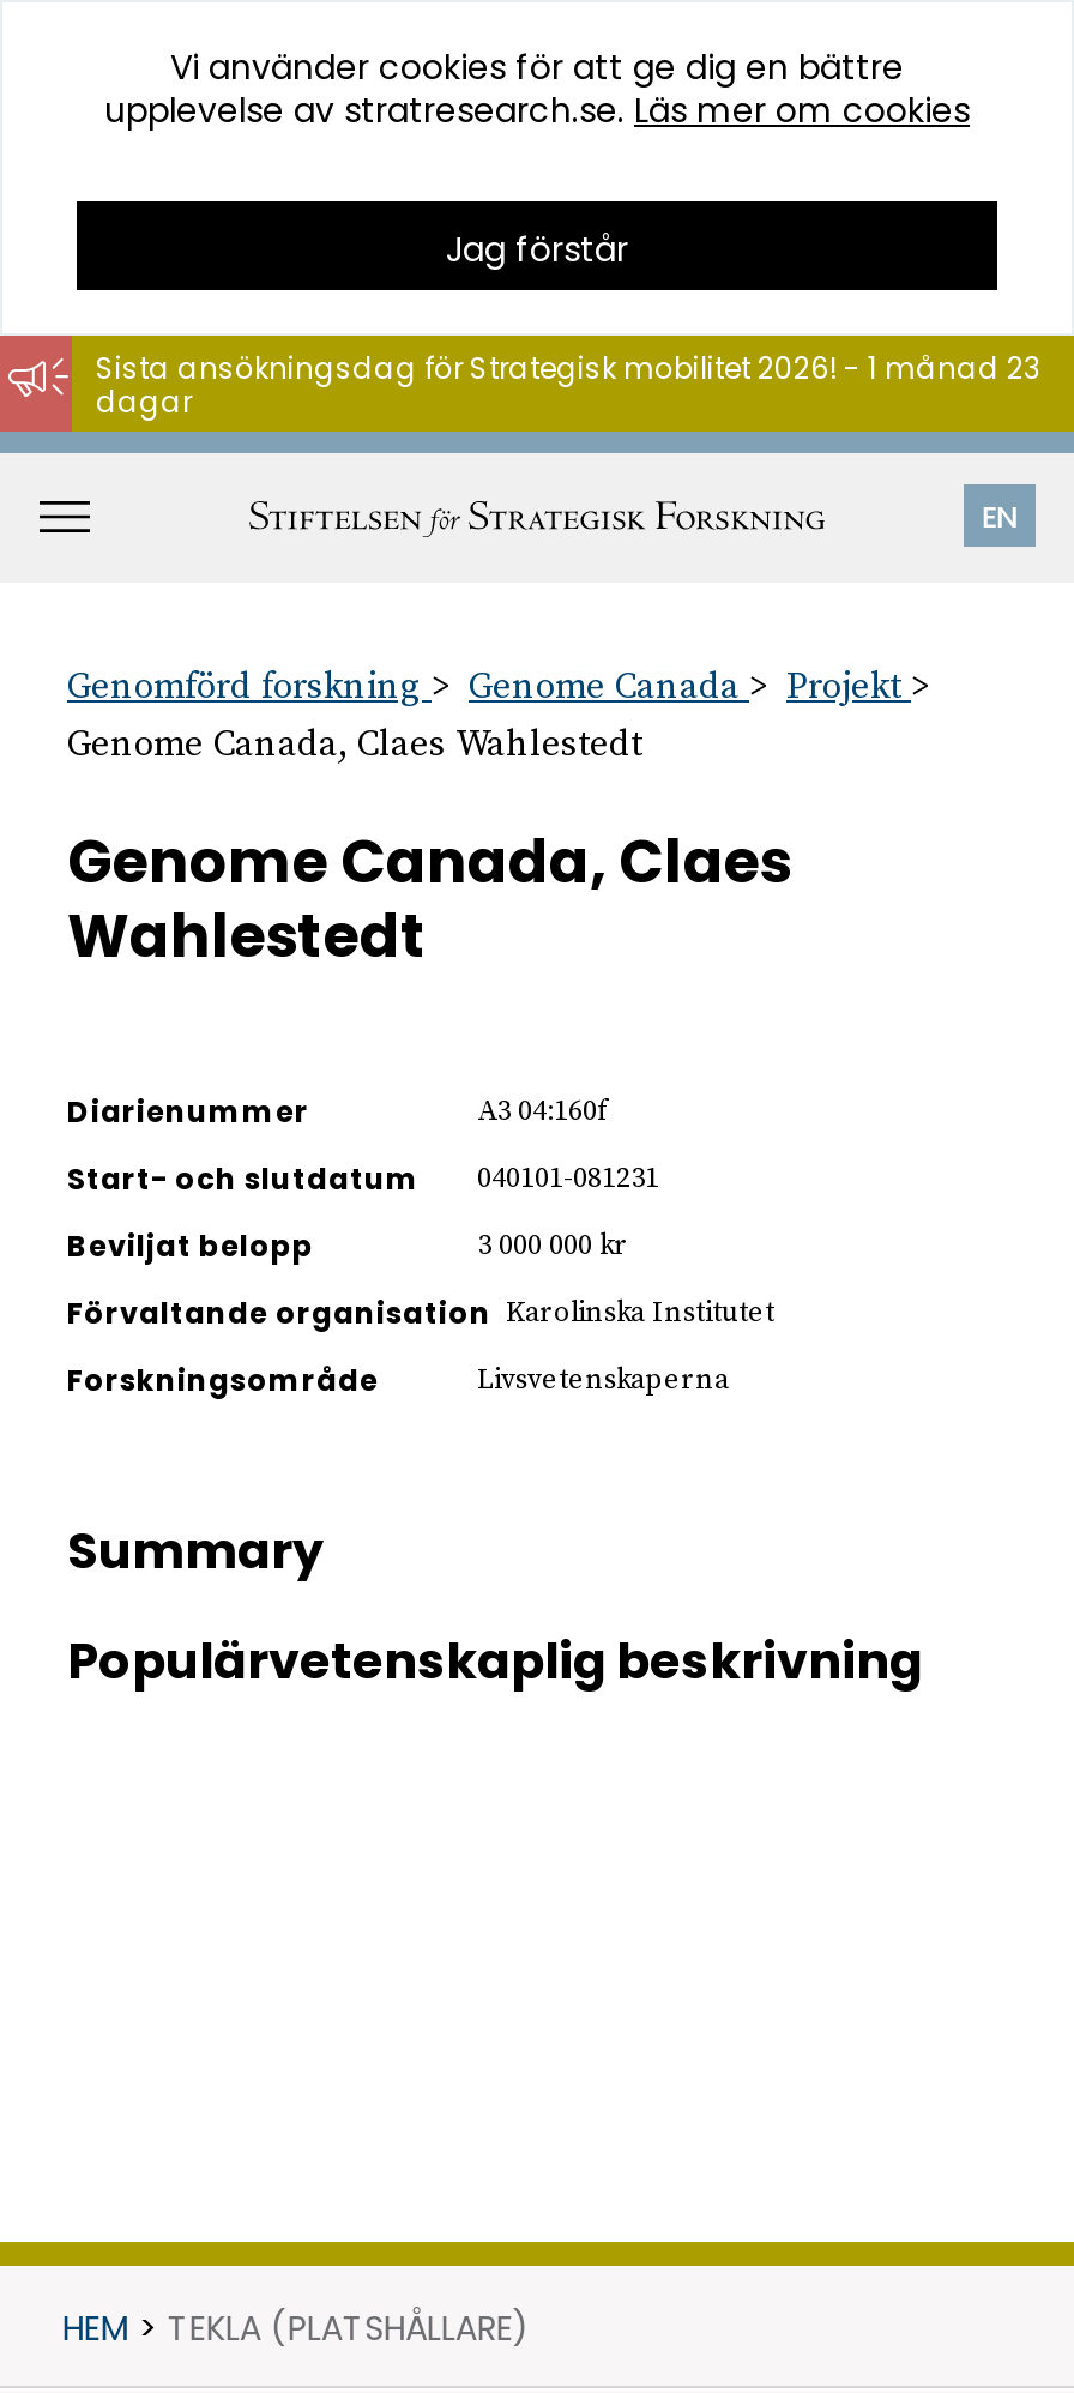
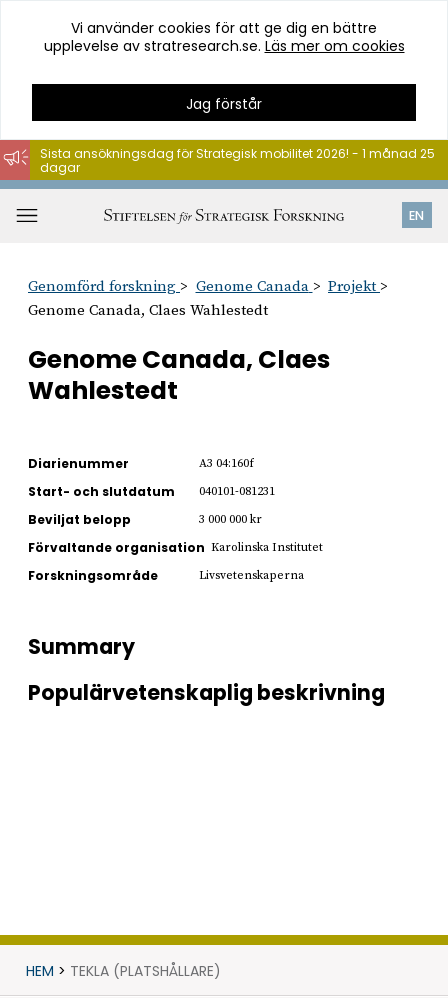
- Sista ansökningsdag för Strategisk mobilitet 2026! - 1 månad 23
+ Sista ansökningsdag för Strategisk mobilitet 2026! - 1 månad 25
